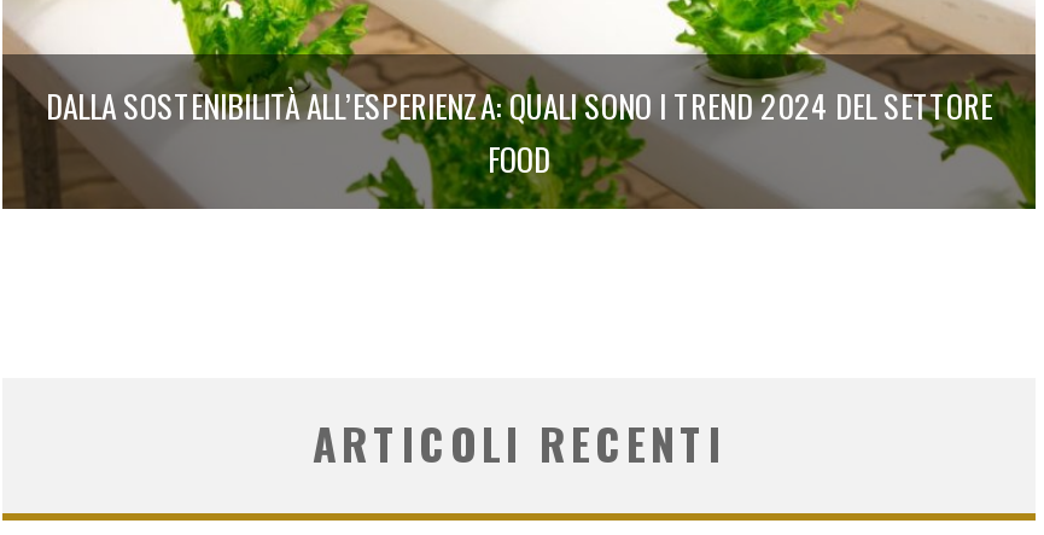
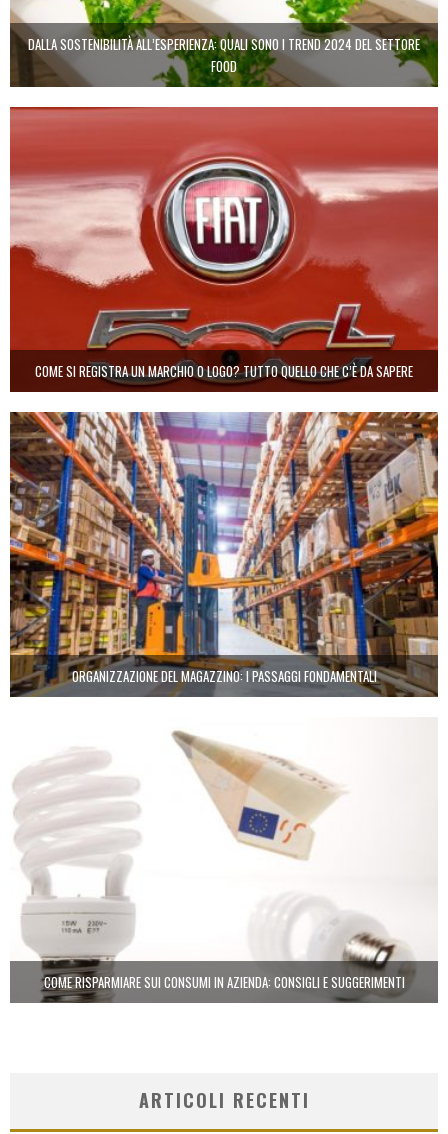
+ [image]
+ COME SI REGISTRA UN MARCHIO O LOGO? TUTTO QUELLO CHE C’È DA SAPERE

+ [image]
+ ORGANIZZAZIONE DEL MAGAZZINO: I PASSAGGI FONDAMENTALI

+ [image]
+ COME RISPARMIARE SUI CONSUMI IN AZIENDA: CONSIGLI E SUGGERIMENTI
